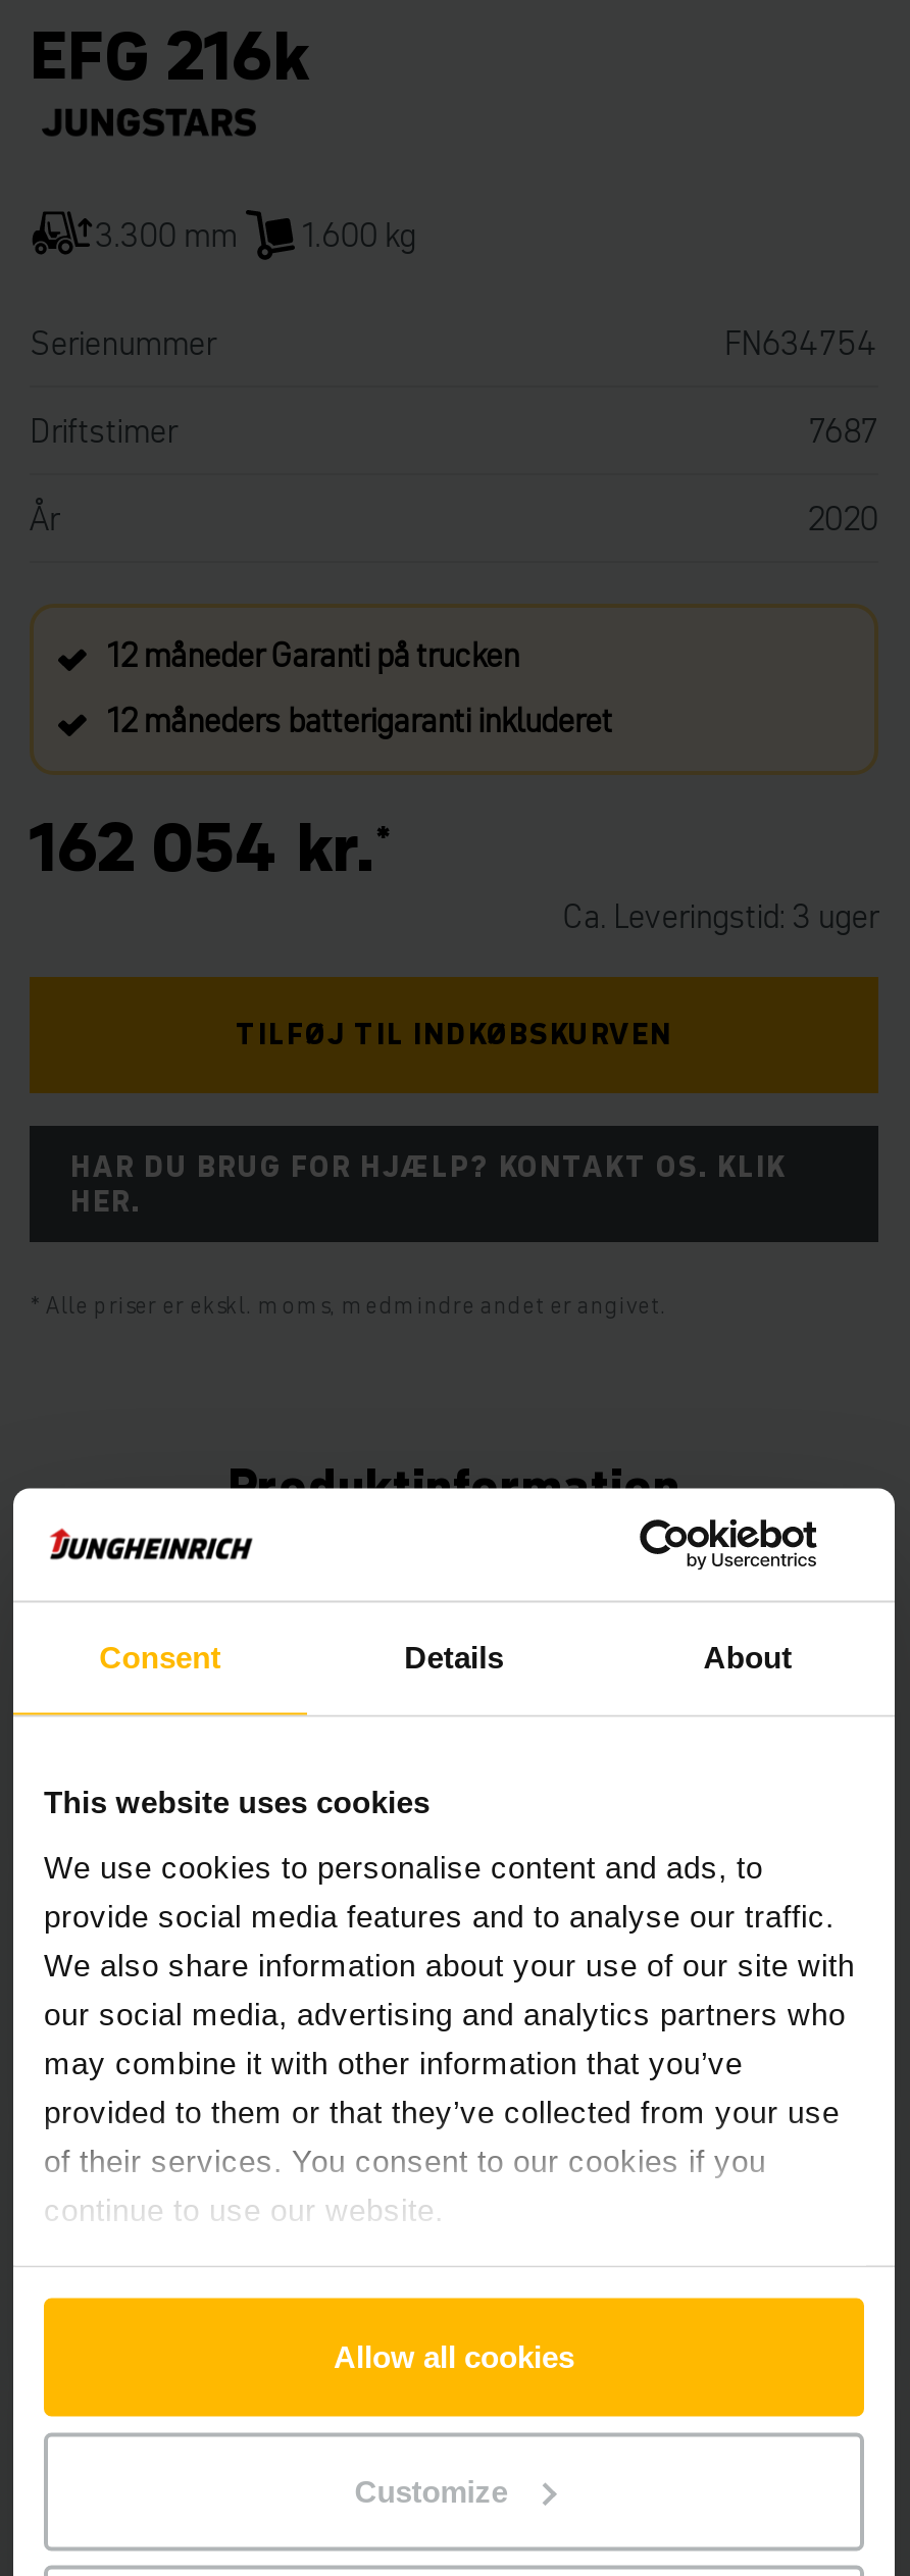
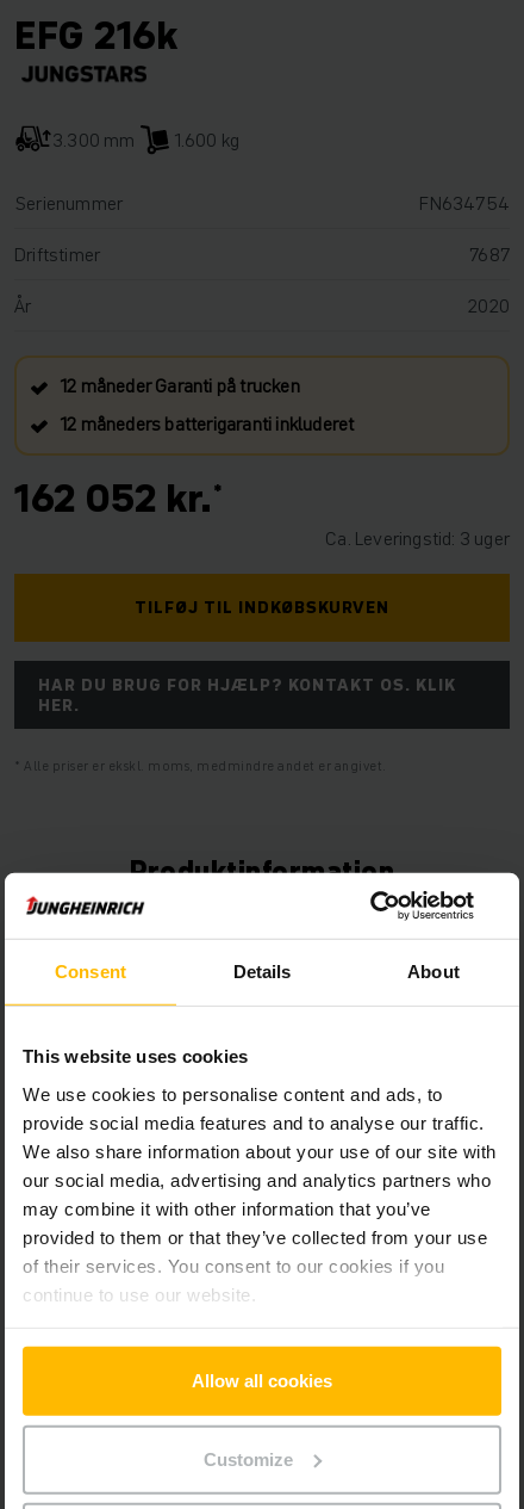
- 162 054 kr.
+ 162 052 kr.
